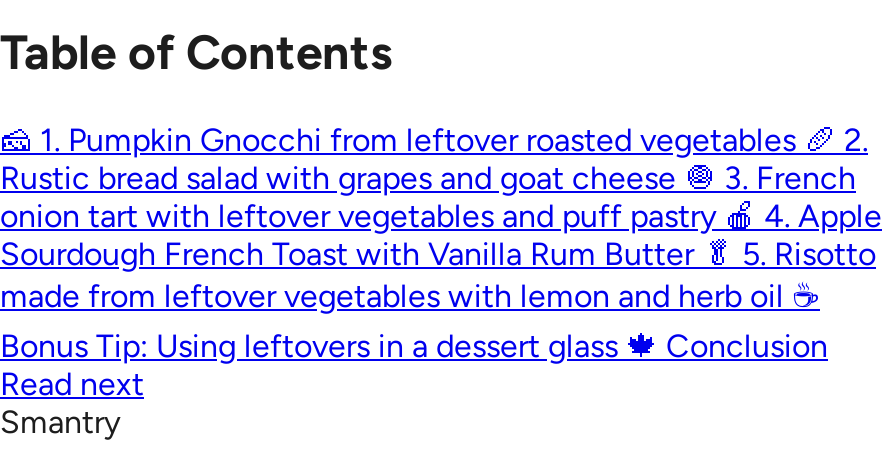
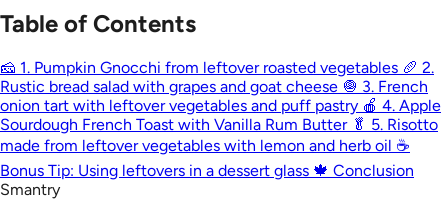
- Read next
